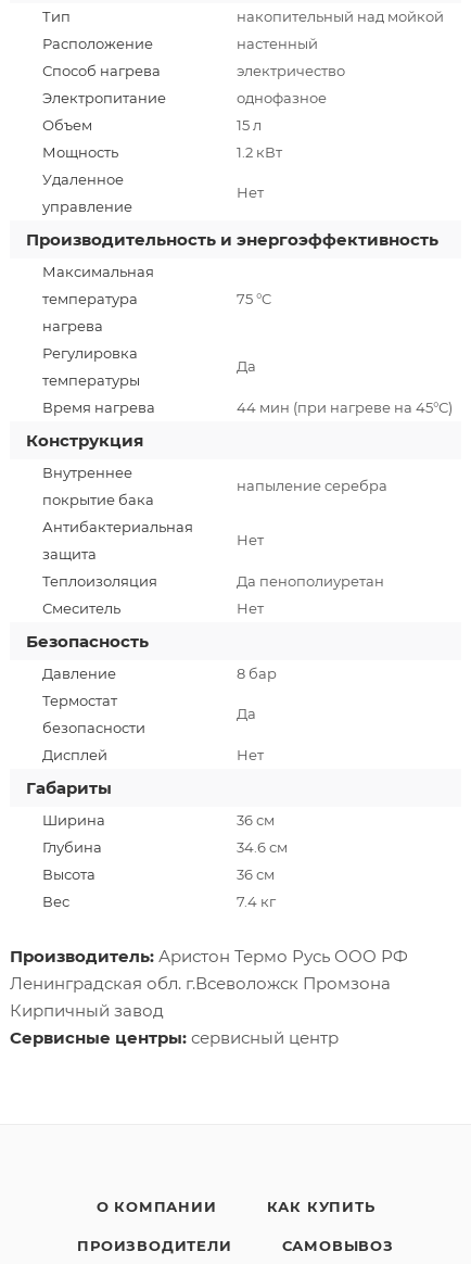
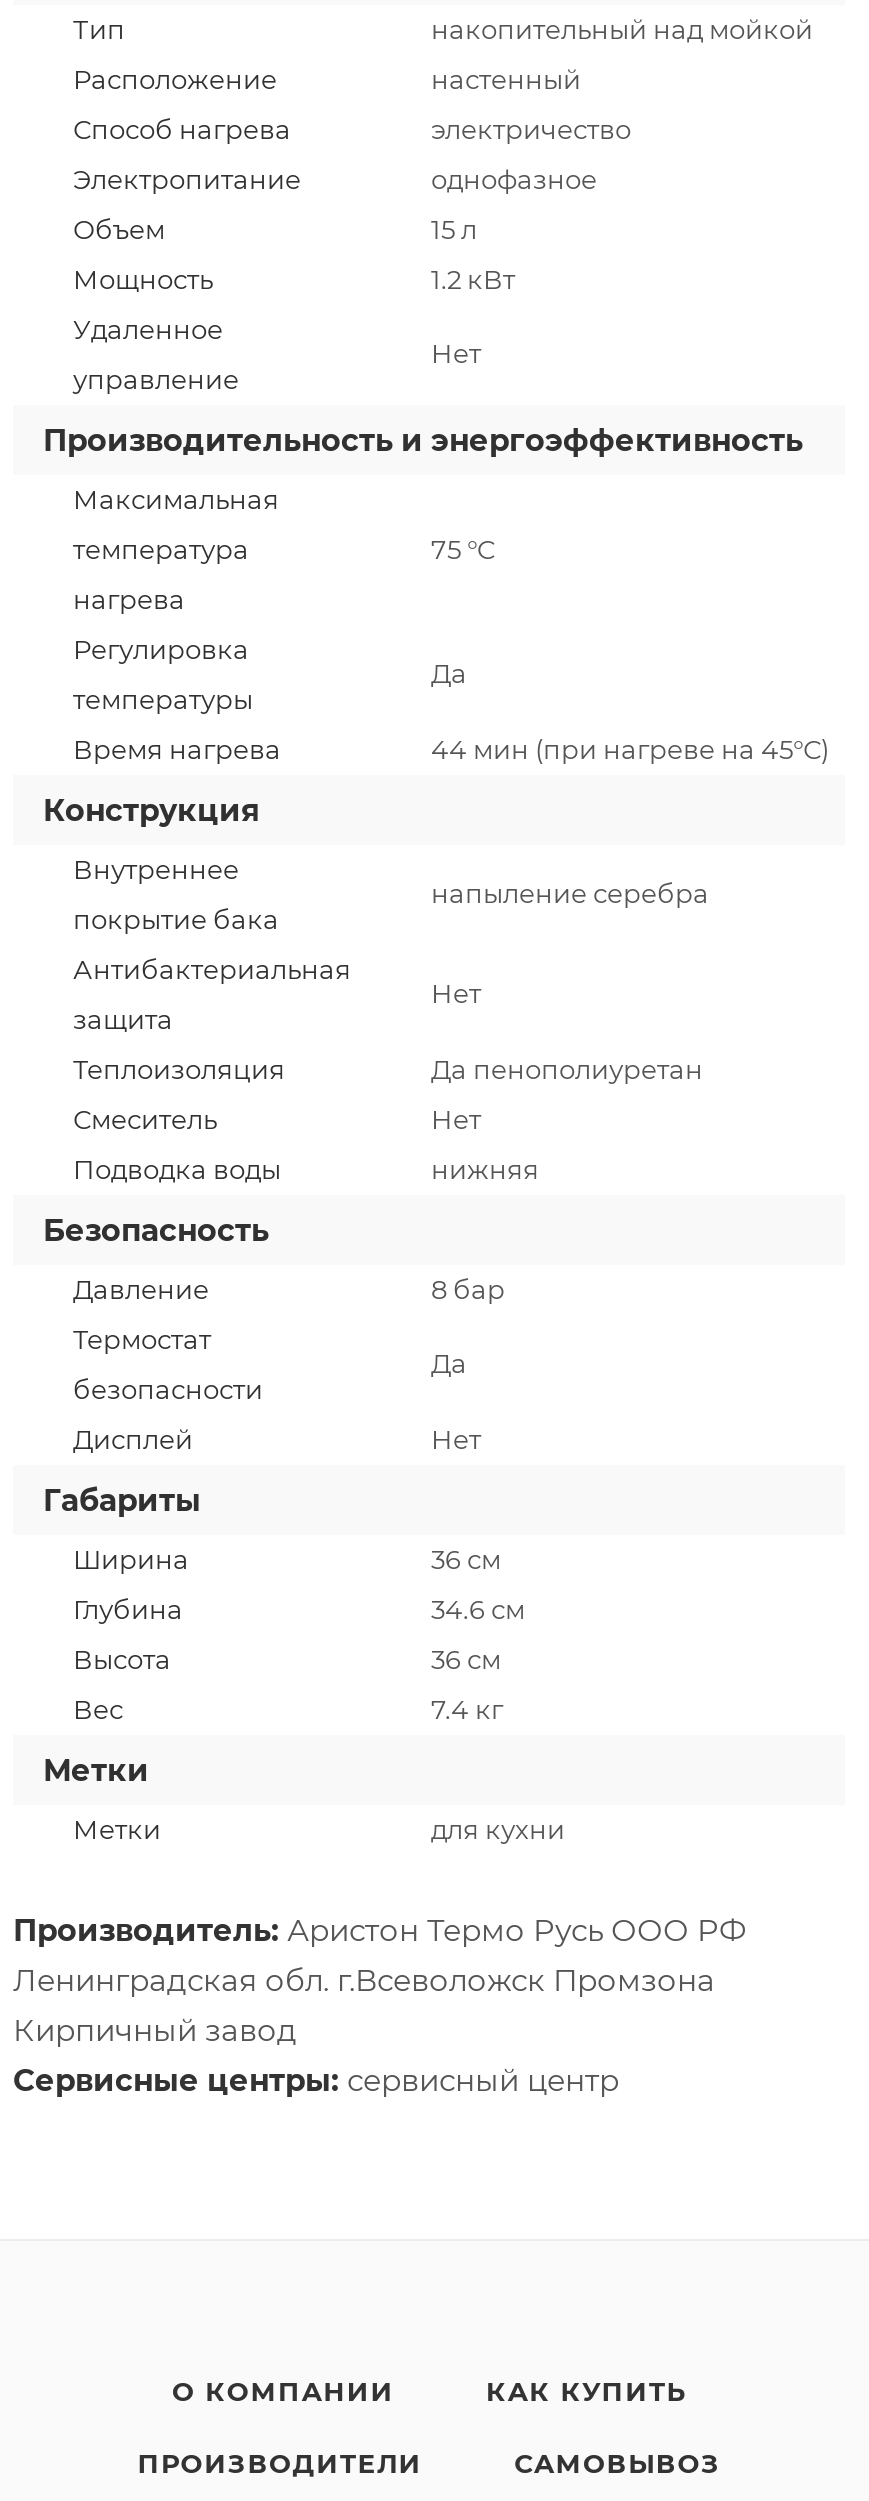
+ Подводка воды
+ нижняя

+ Метки
+ Метки
+ для кухни
